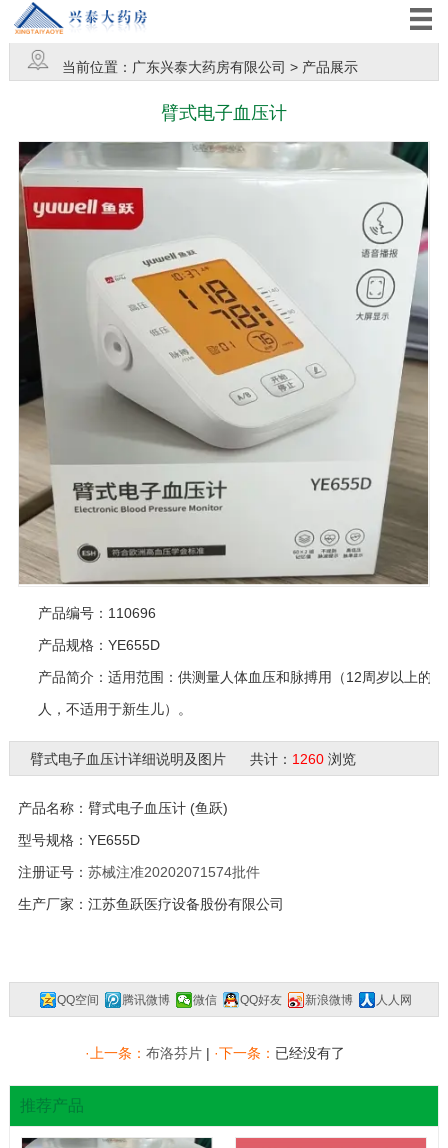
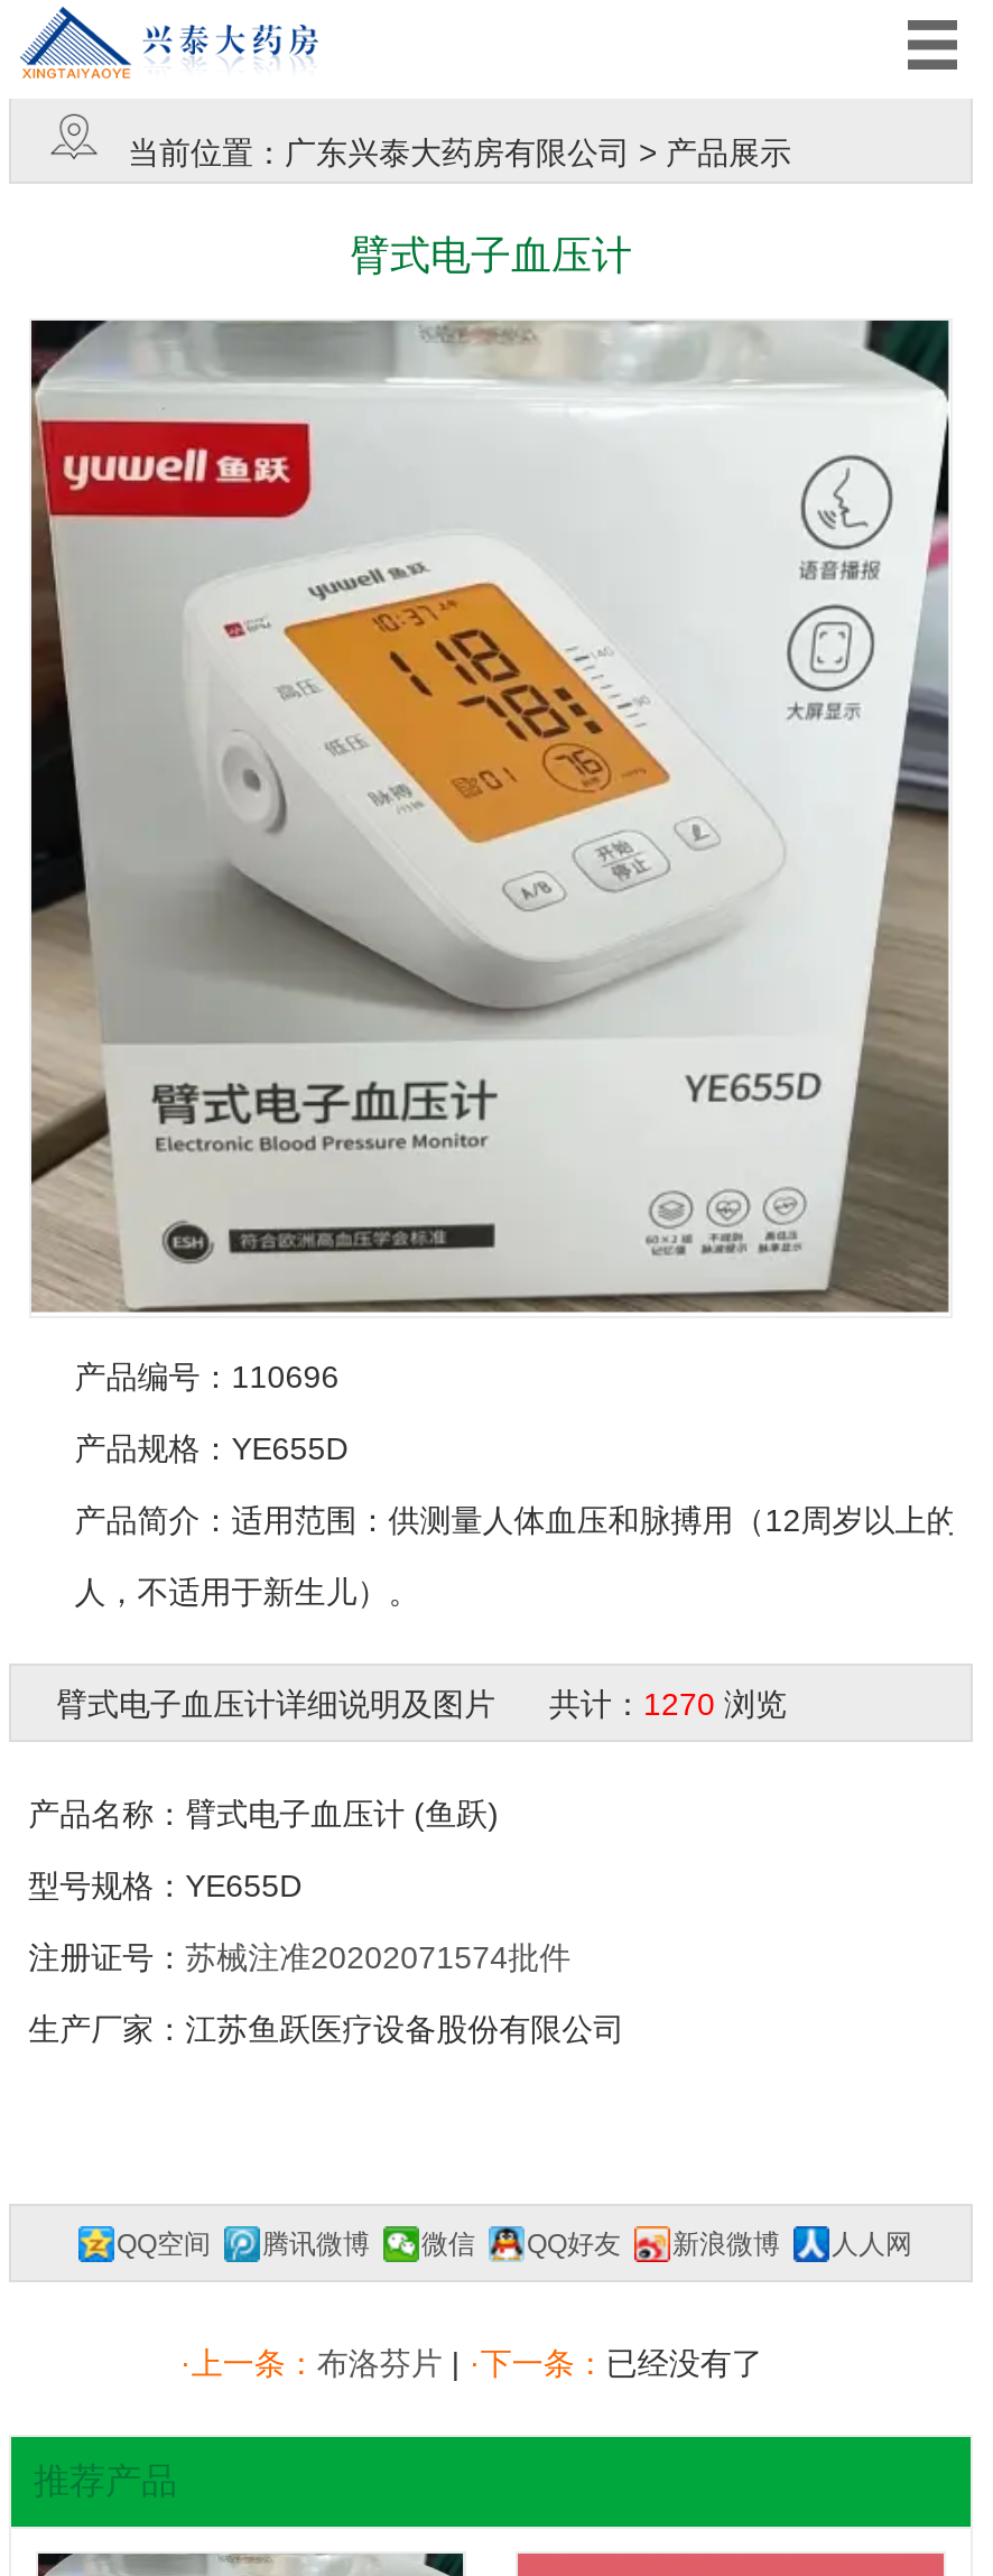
- 臂式电子血压计详细说明及图片 共计：1260浏览
+ 臂式电子血压计详细说明及图片 共计：1270浏览
